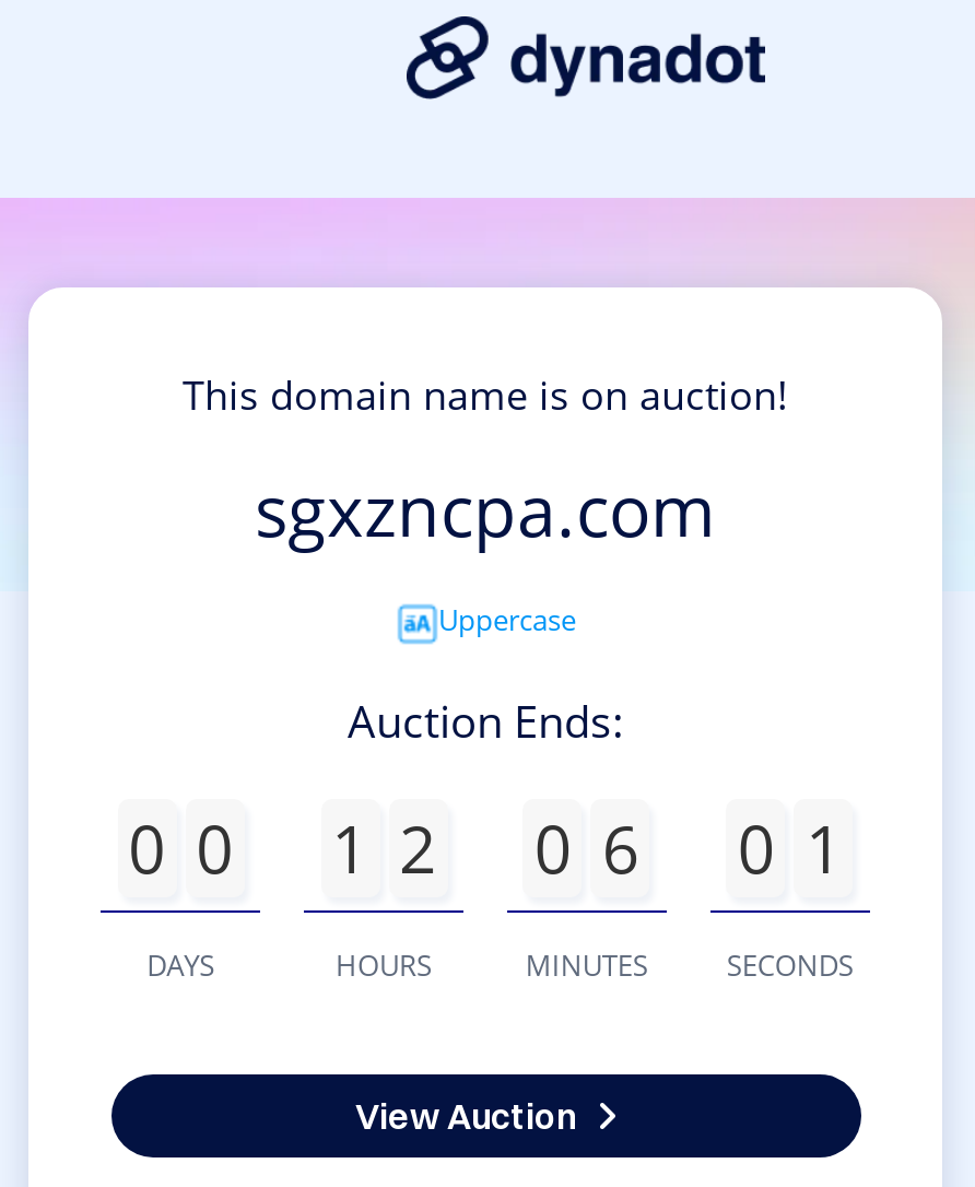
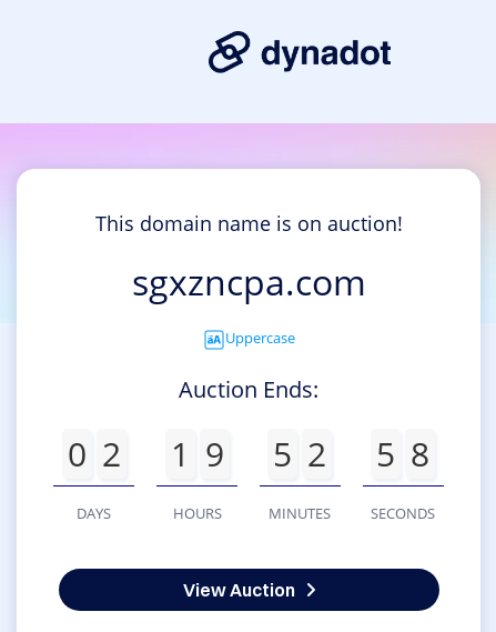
- 0 0
+ 0 2

- 1 2
+ 1 9

- 0 6
+ 5 2

- 0 1
+ 5 8
